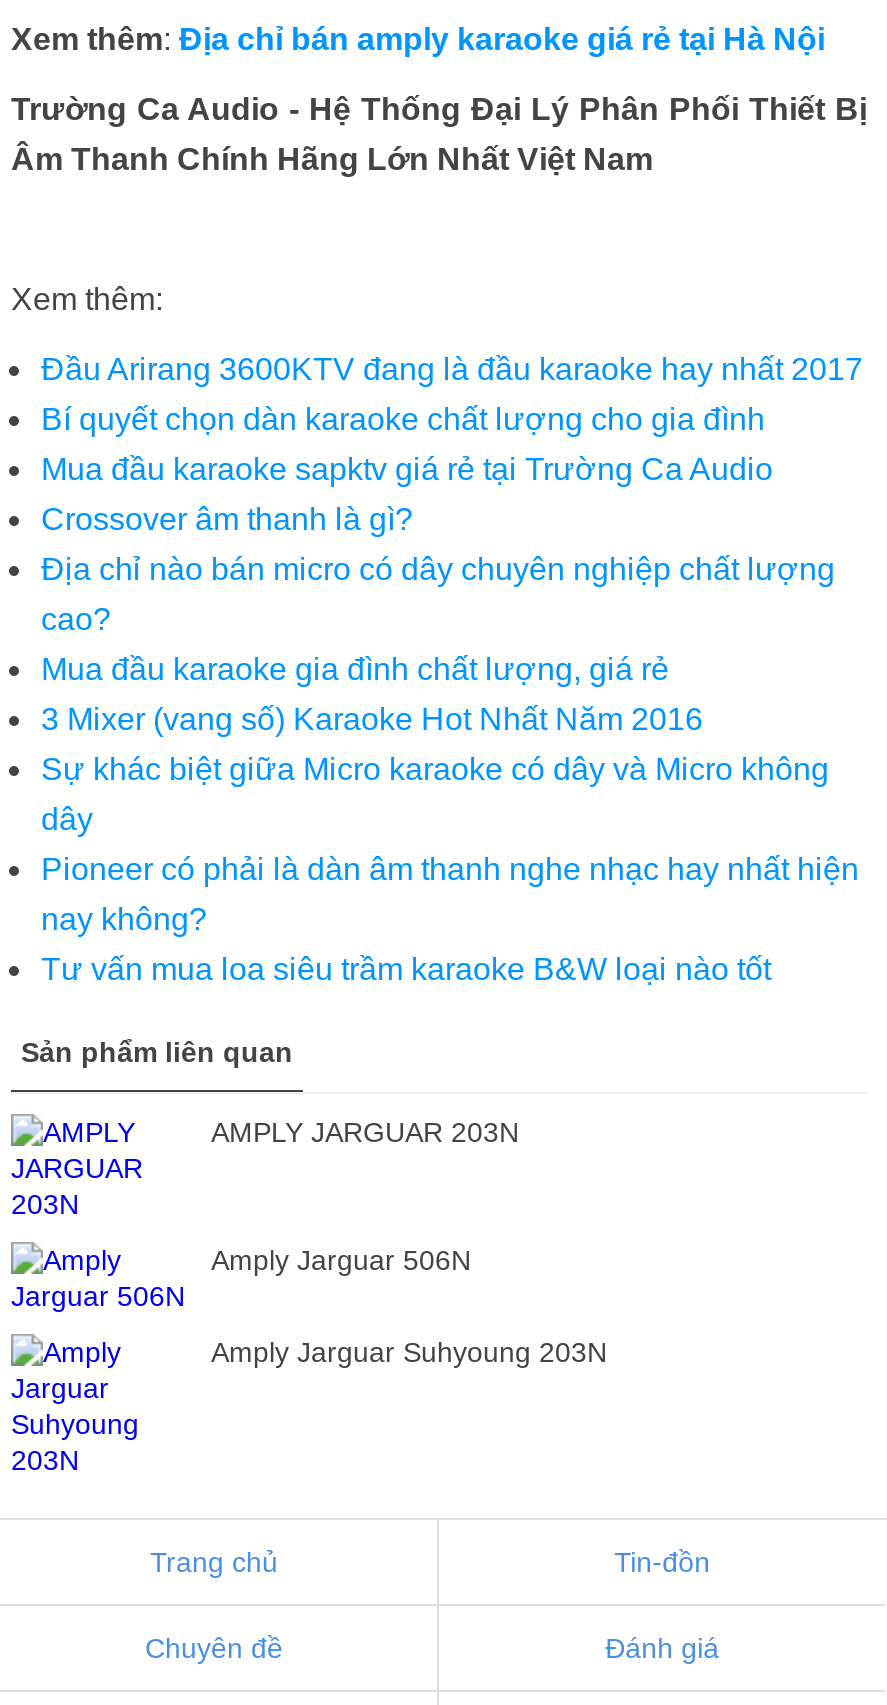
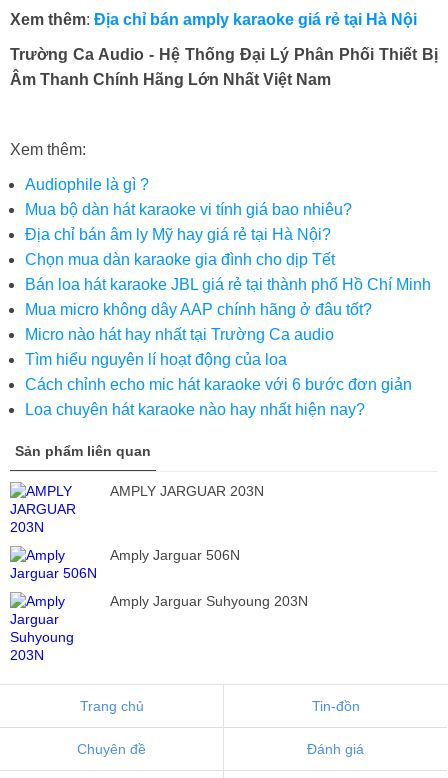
- Đầu Arirang 3600KTV đang là đầu karaoke hay nhất 2017
- Bí quyết chọn dàn karaoke chất lượng cho gia đình
- Mua đầu karaoke sapktv giá rẻ tại Trường Ca Audio
- Crossover âm thanh là gì?
- Địa chỉ nào bán micro có dây chuyên nghiệp chất lượng
- cao?
- Mua đầu karaoke gia đình chất lượng, giá rẻ
- 3 Mixer (vang số) Karaoke Hot Nhất Năm 2016
- Sự khác biệt giữa Micro karaoke có dây và Micro không
- dây
- Pioneer có phải là dàn âm thanh nghe nhạc hay nhất hiện
- nay không?
- Tư vấn mua loa siêu trầm karaoke B&W loại nào tốt
+ Audiophile là gì ?
+ Mua bộ dàn hát karaoke vi tính giá bao nhiêu?
+ Địa chỉ bán âm ly Mỹ hay giá rẻ tại Hà Nội?
+ Chọn mua dàn karaoke gia đình cho dịp Tết
+ Bán loa hát karaoke JBL giá rẻ tại thành phố Hồ Chí Minh
+ Mua micro không dây AAP chính hãng ở đâu tốt?
+ Micro nào hát hay nhất tại Trường Ca audio
+ Tìm hiểu nguyên lí hoạt động của loa
+ Cách chỉnh echo mic hát karaoke với 6 bước đơn giản
+ Loa chuyên hát karaoke nào hay nhất hiện nay?
